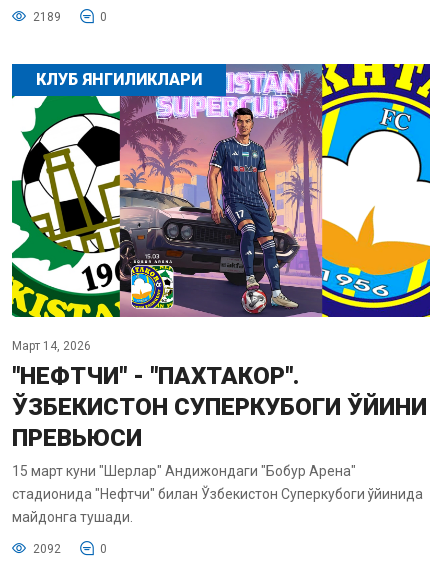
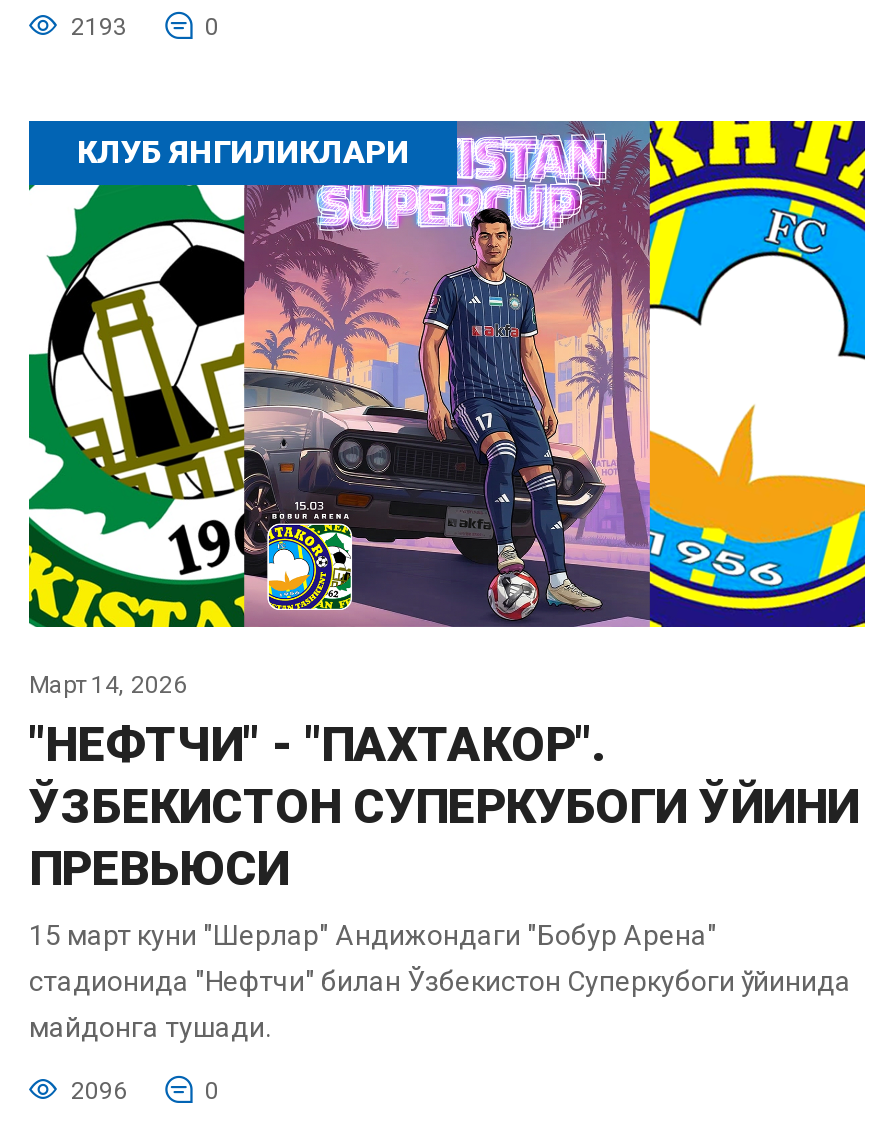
- 2189
+ 2193

- 2092
+ 2096
